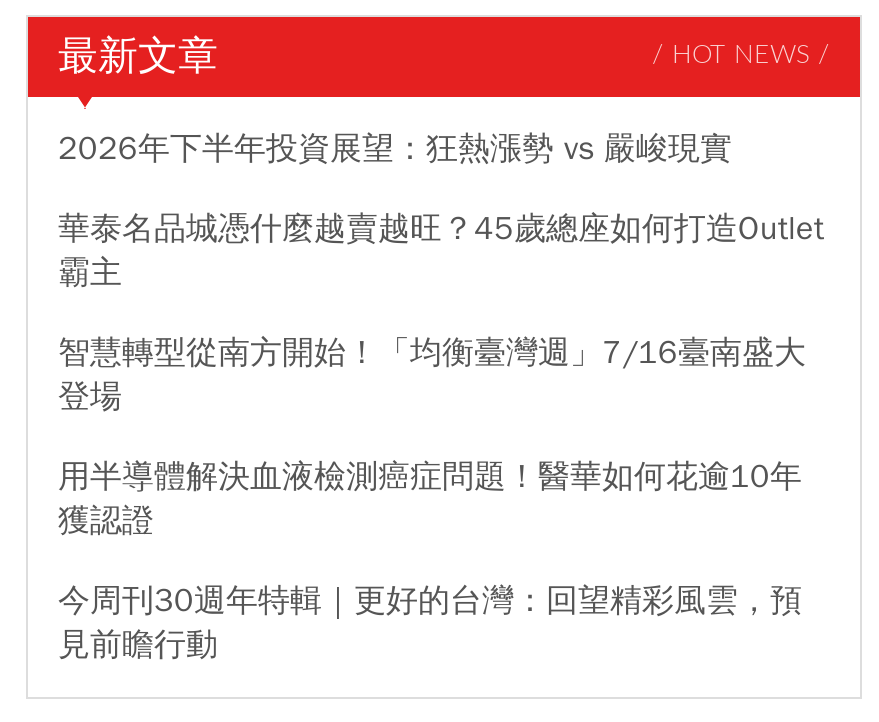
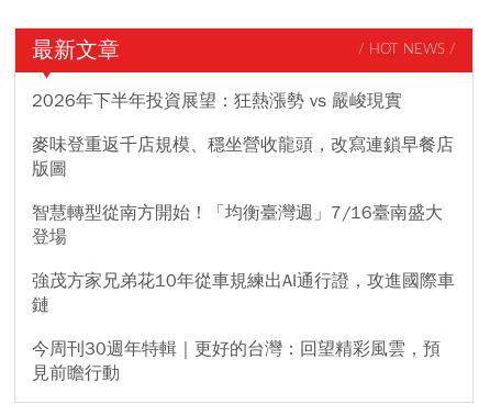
- 華泰名品城憑什麼越賣越旺？45歲總座如何打造Outlet
- 霸主
+ 麥味登重返千店規模、穩坐營收龍頭，改寫連鎖早餐店
+ 版圖

- 用半導體解決血液檢測癌症問題！醫華如何花逾10年
- 獲認證
+ 強茂方家兄弟花10年從車規練出AI通行證，攻進國際車
+ 鏈
